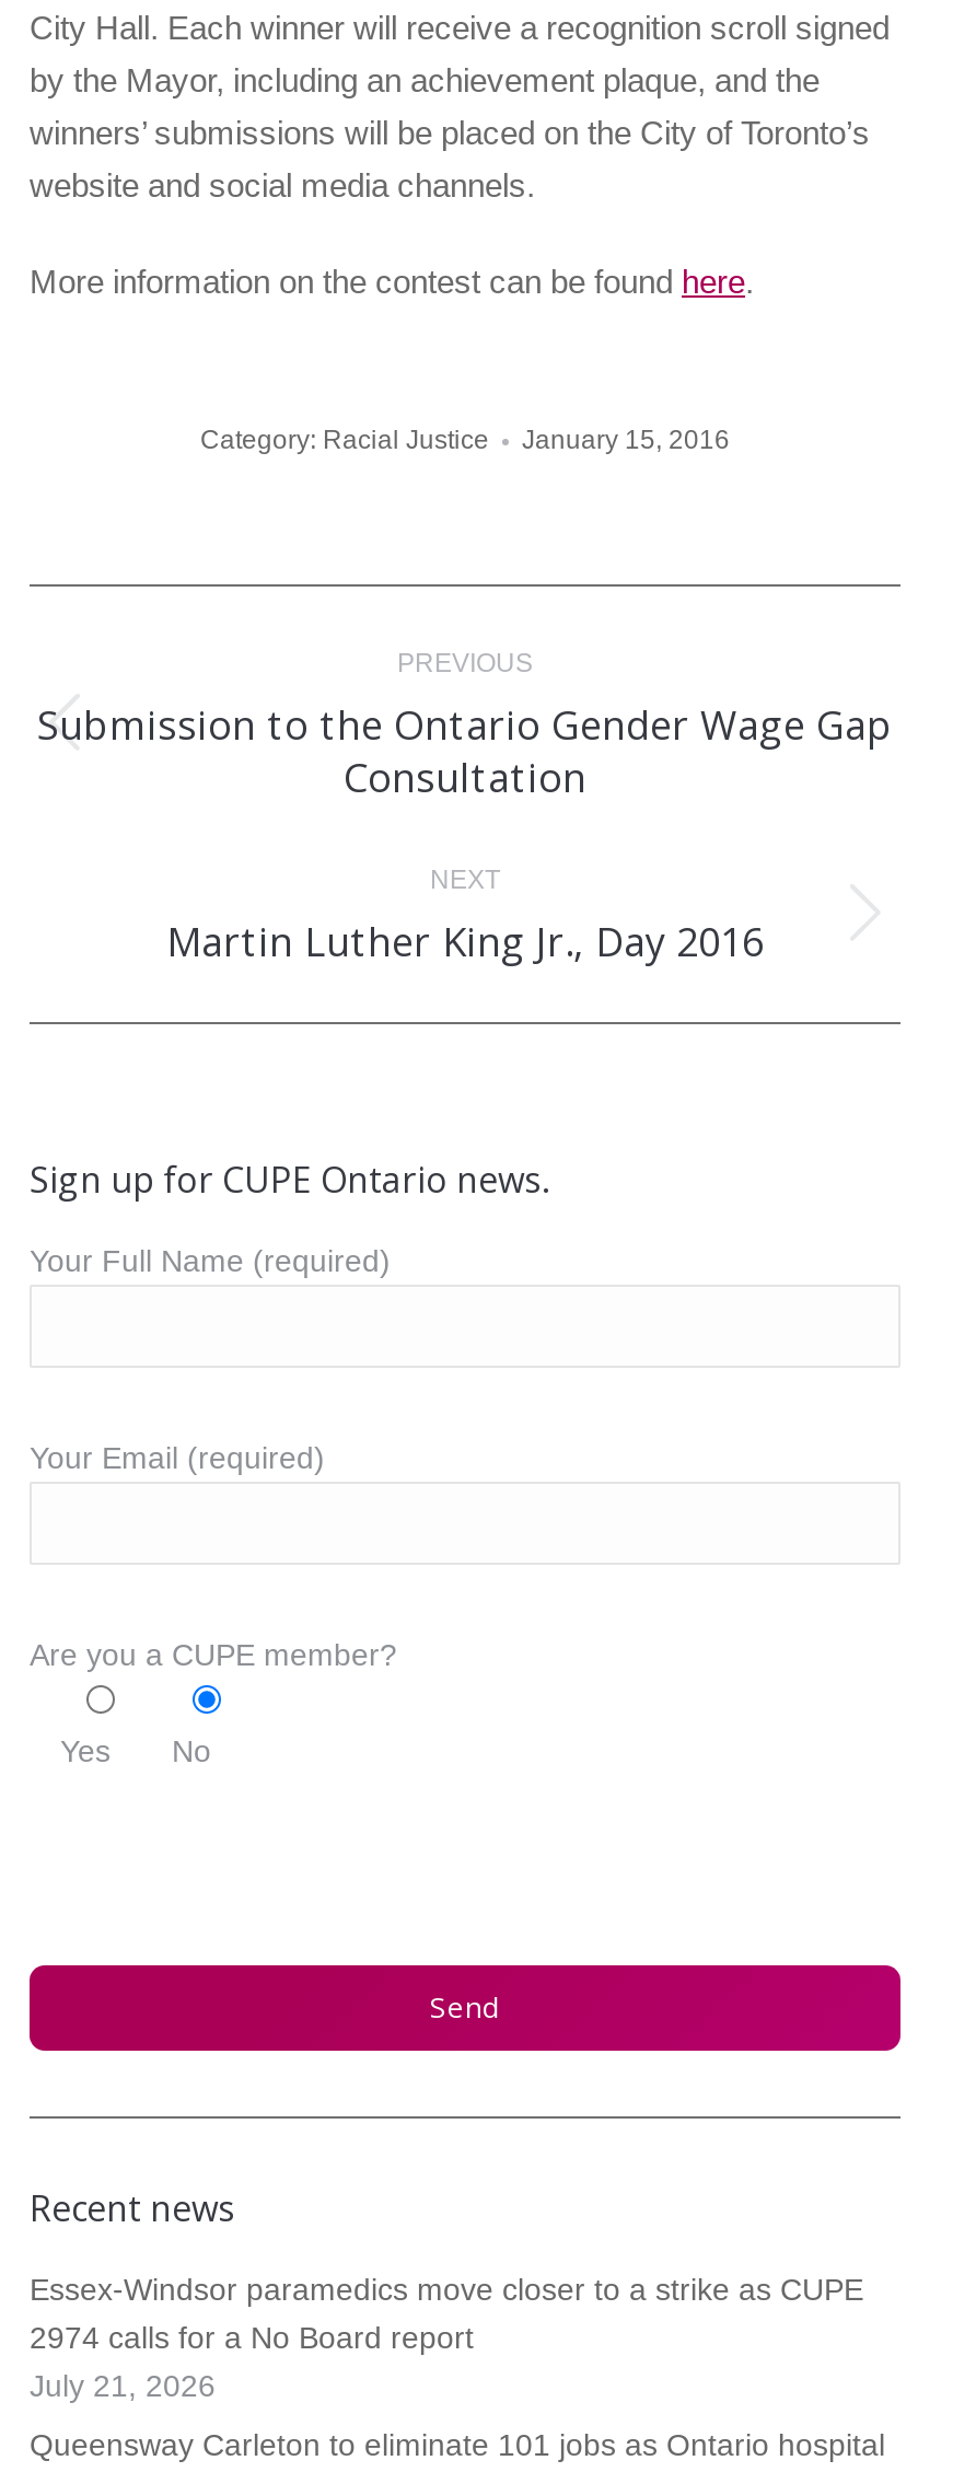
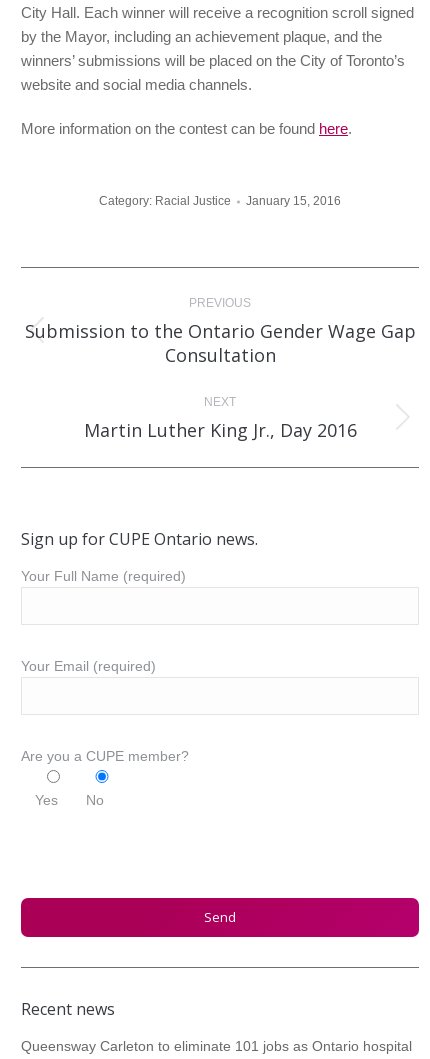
- Essex-Windsor paramedics move closer to a strike as CUPE
- 2974 calls for a No Board report
- July 21, 2026
